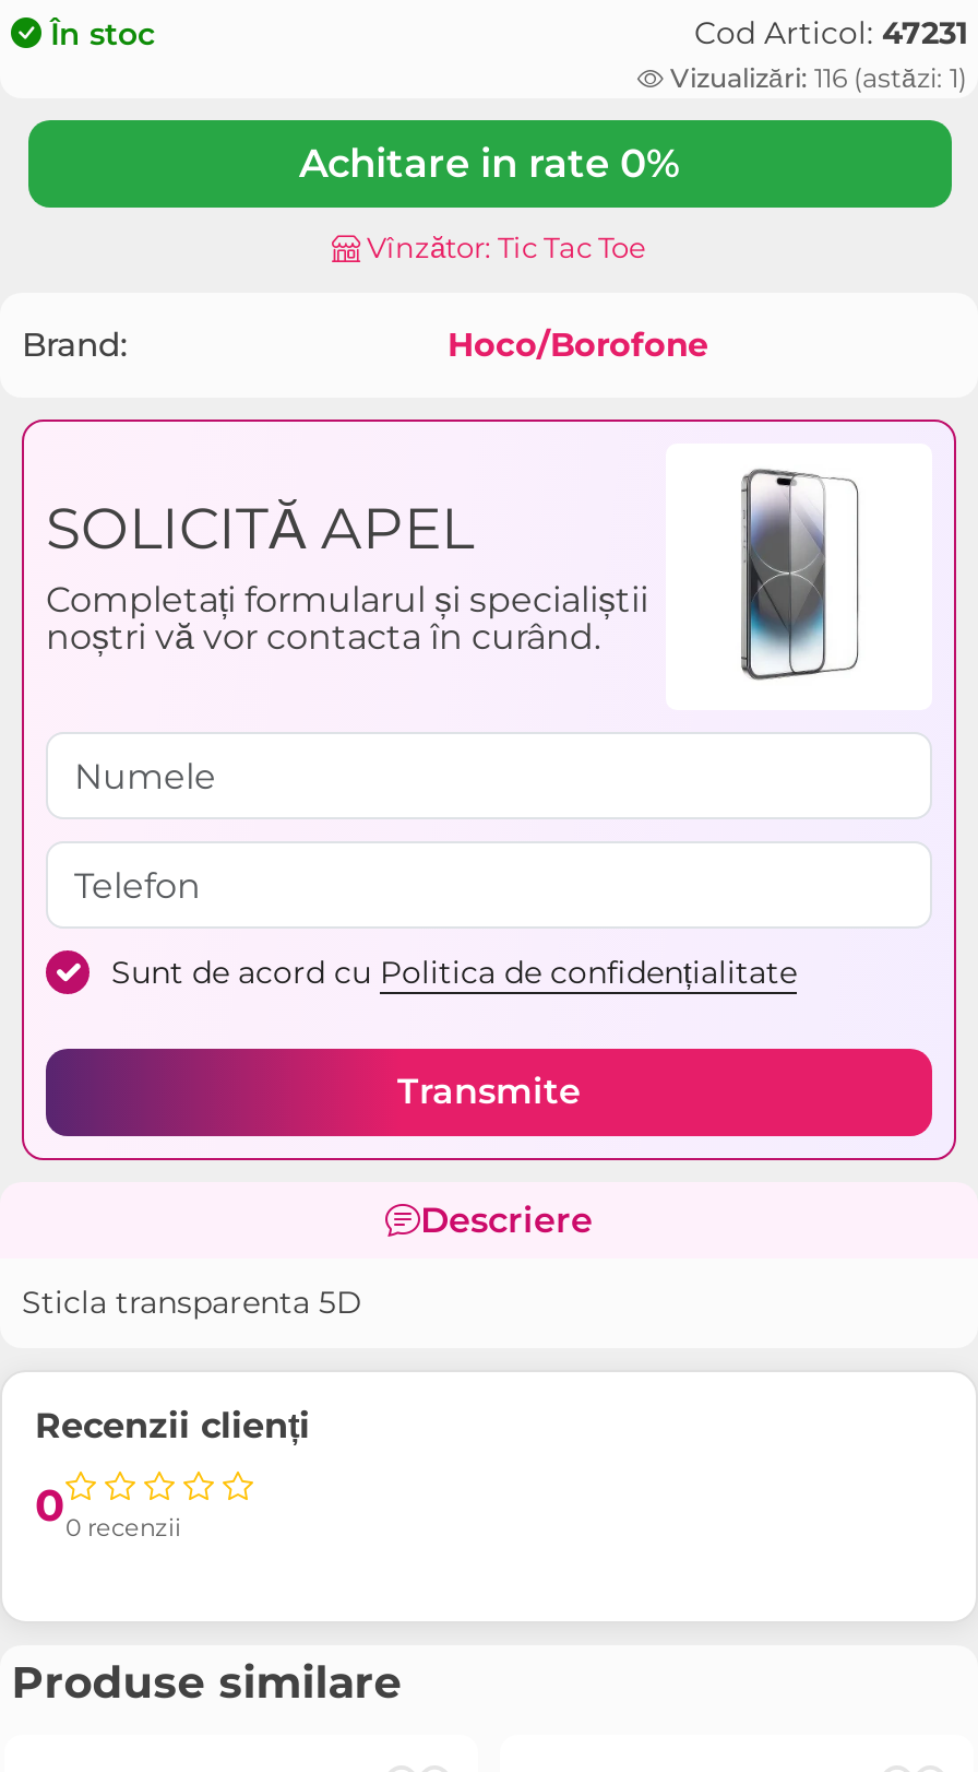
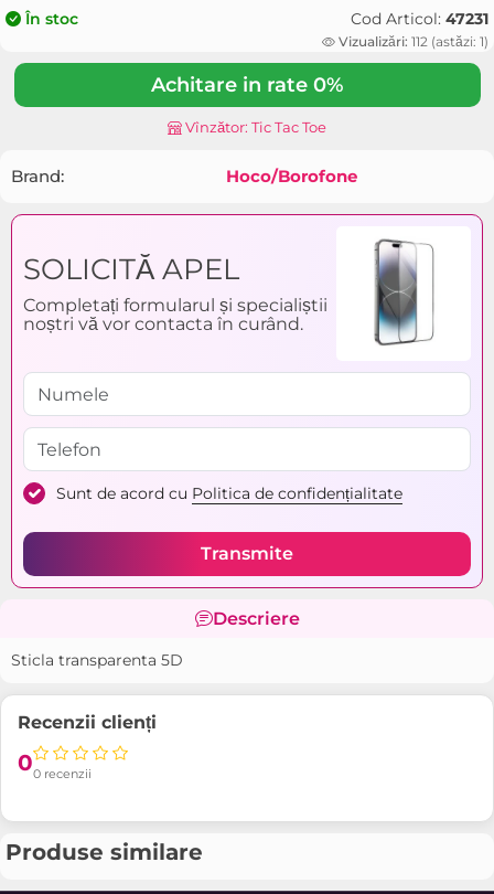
- Vizualizări: 116 (astăzi: 1)
+ Vizualizări: 112 (astăzi: 1)
